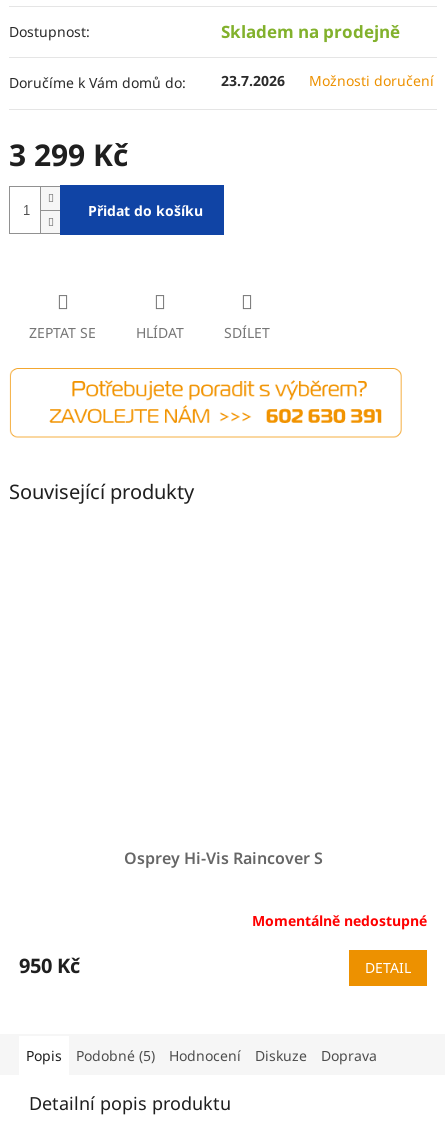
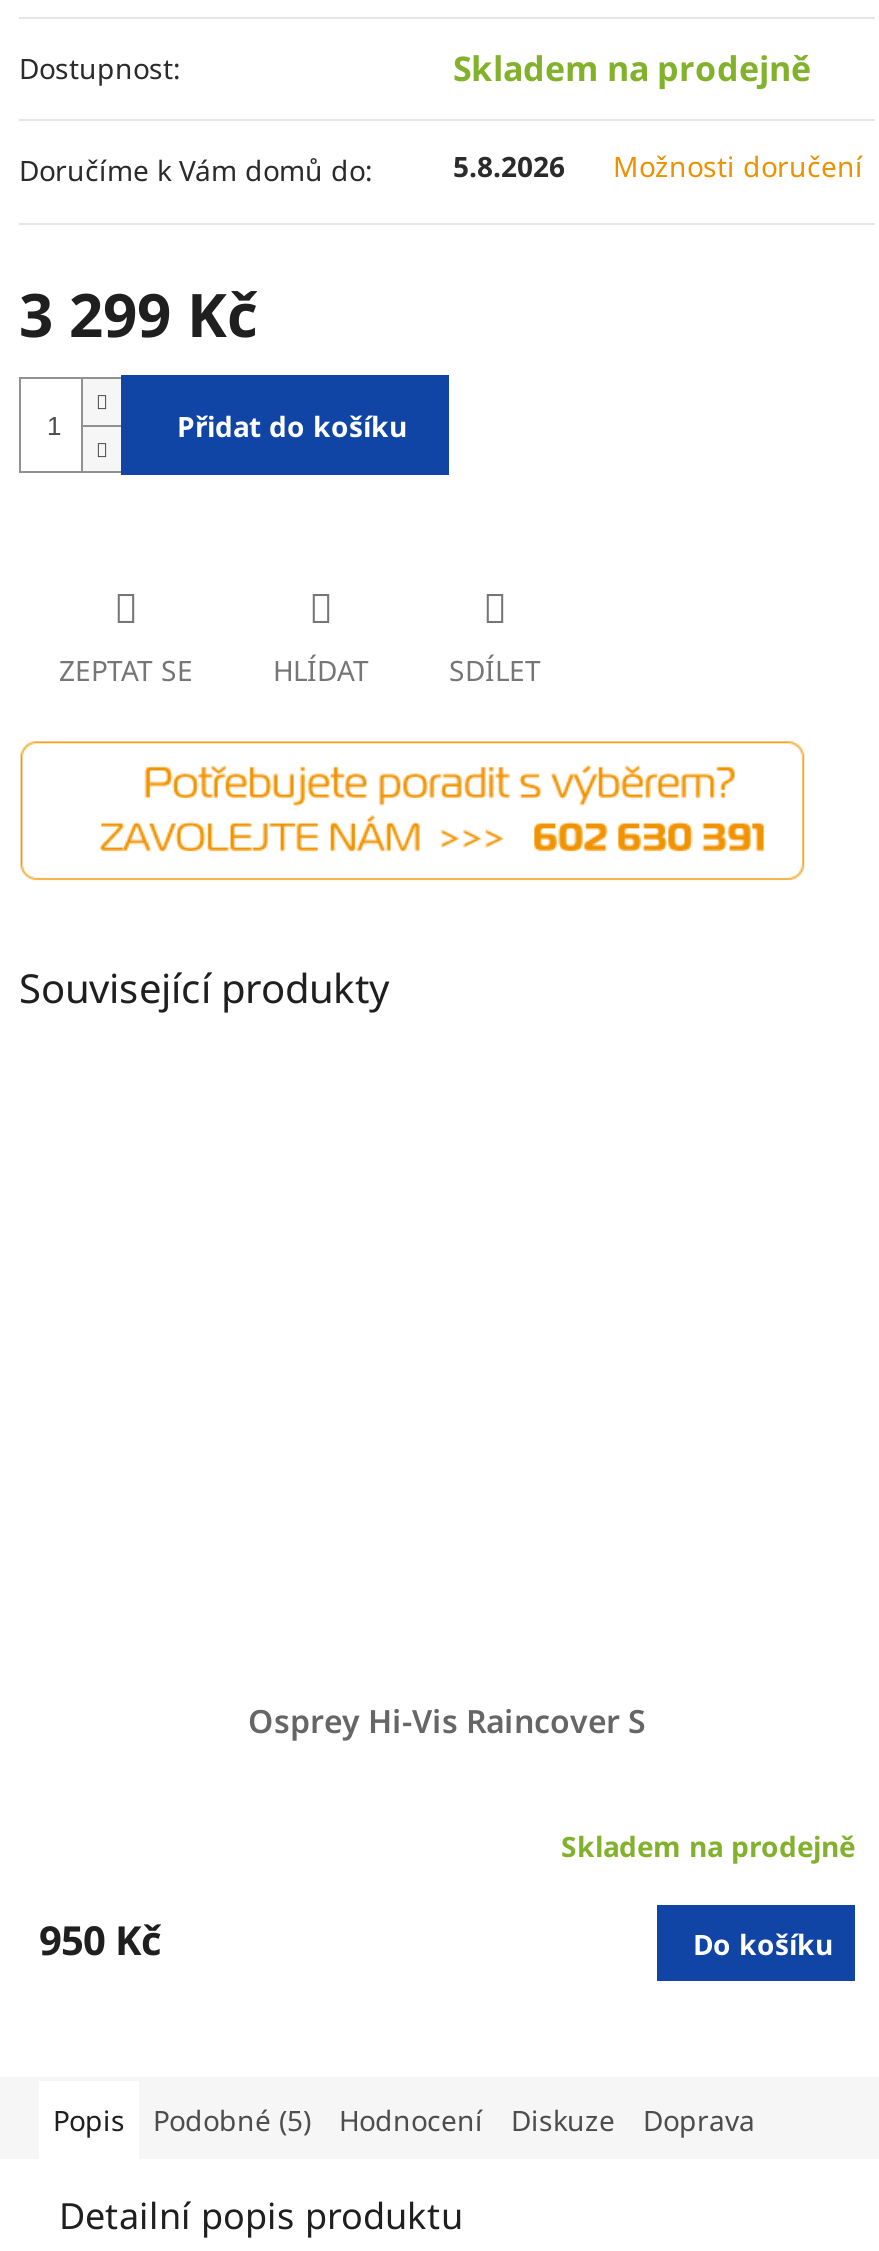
- 23.7.2026
+ 5.8.2026

- Momentálně nedostupné
+ Skladem na prodejně

- DETAIL
+ Do košíku
